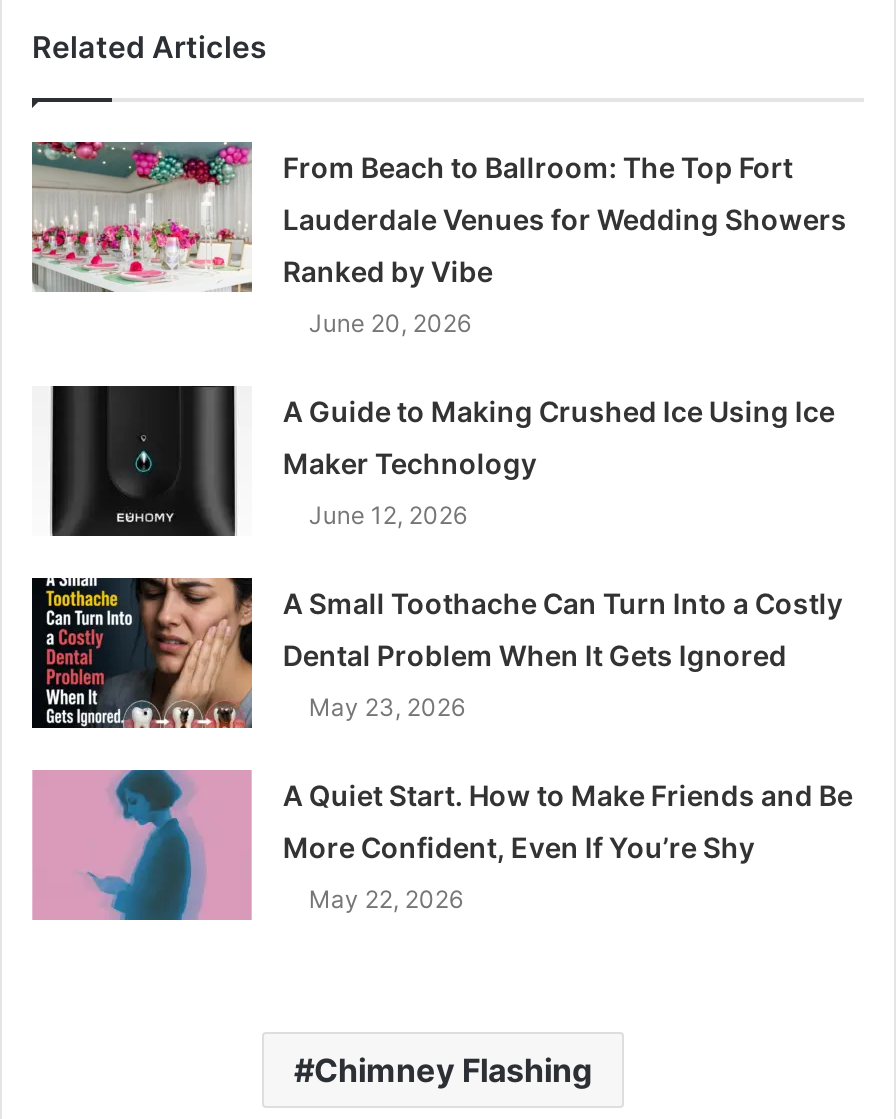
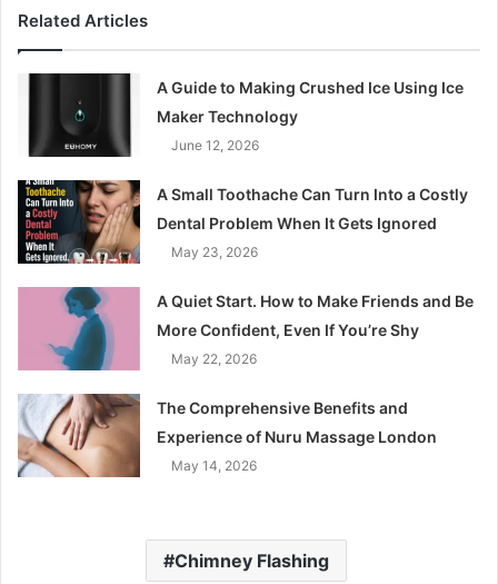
- [image]
- From Beach to Ballroom: The Top Fort
- Lauderdale Venues for Wedding Showers
- Ranked by Vibe
- June 20, 2026

moved up: [image] | A Guide to Making Crushed Ice Using Ice | Maker Technology | ... | More Confident, Even If You’re Shy | May 22, 2026

+ [image]
+ The Comprehensive Benefits and
+ Experience of Nuru Massage London
+ May 14, 2026
